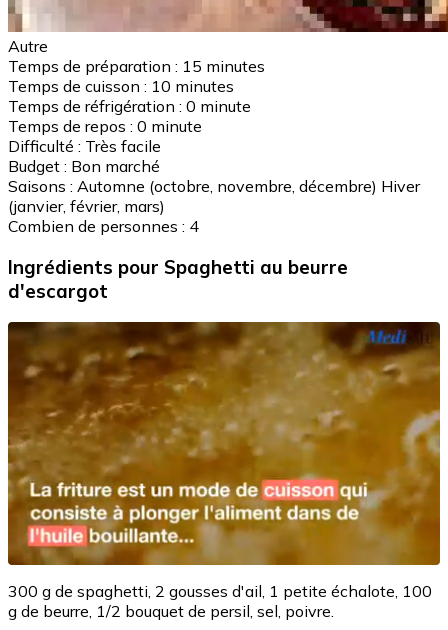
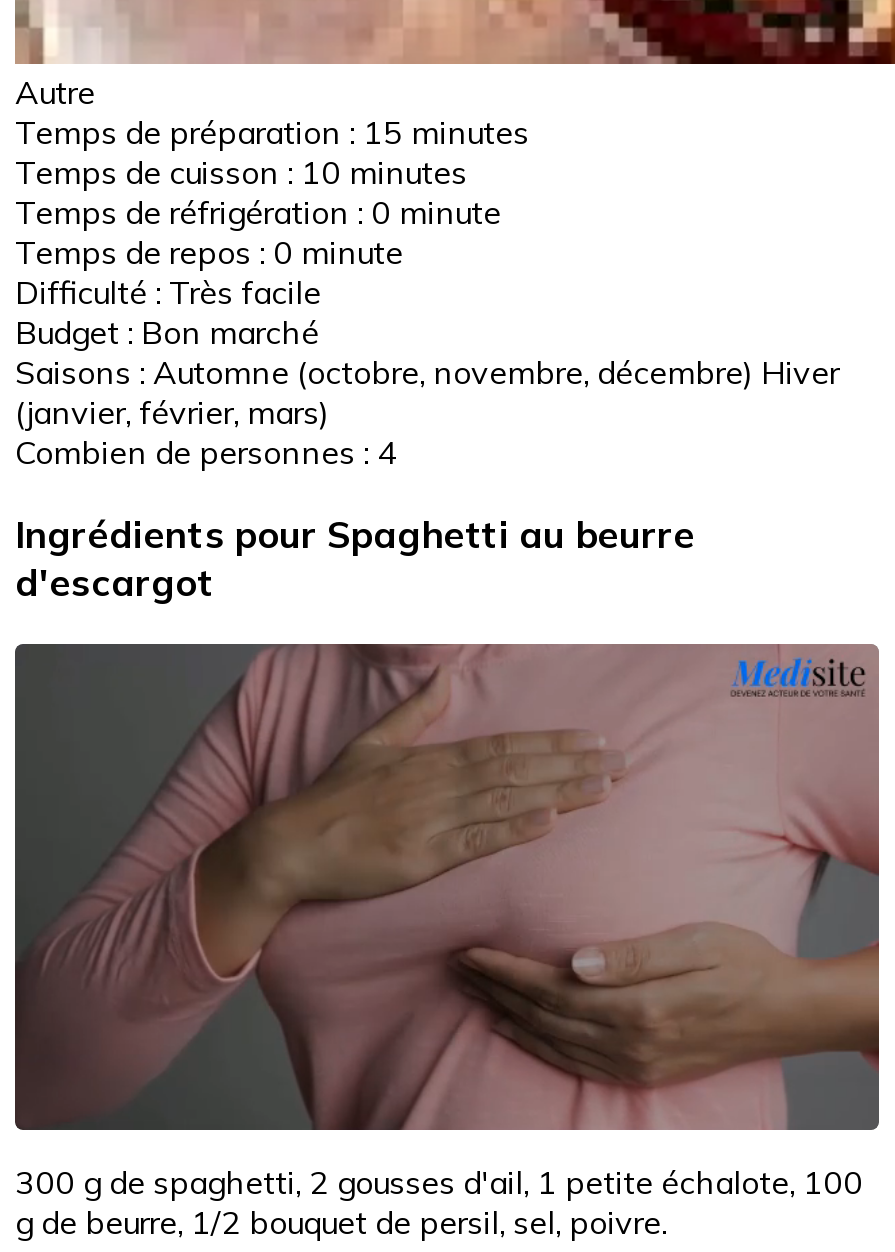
- [image]
+ [image]
